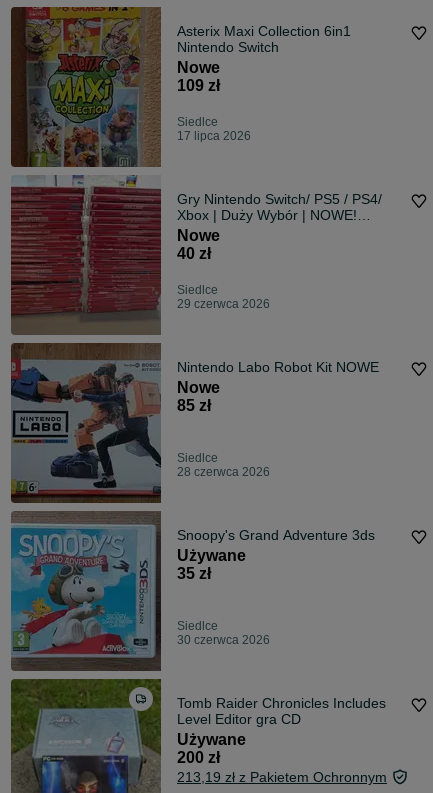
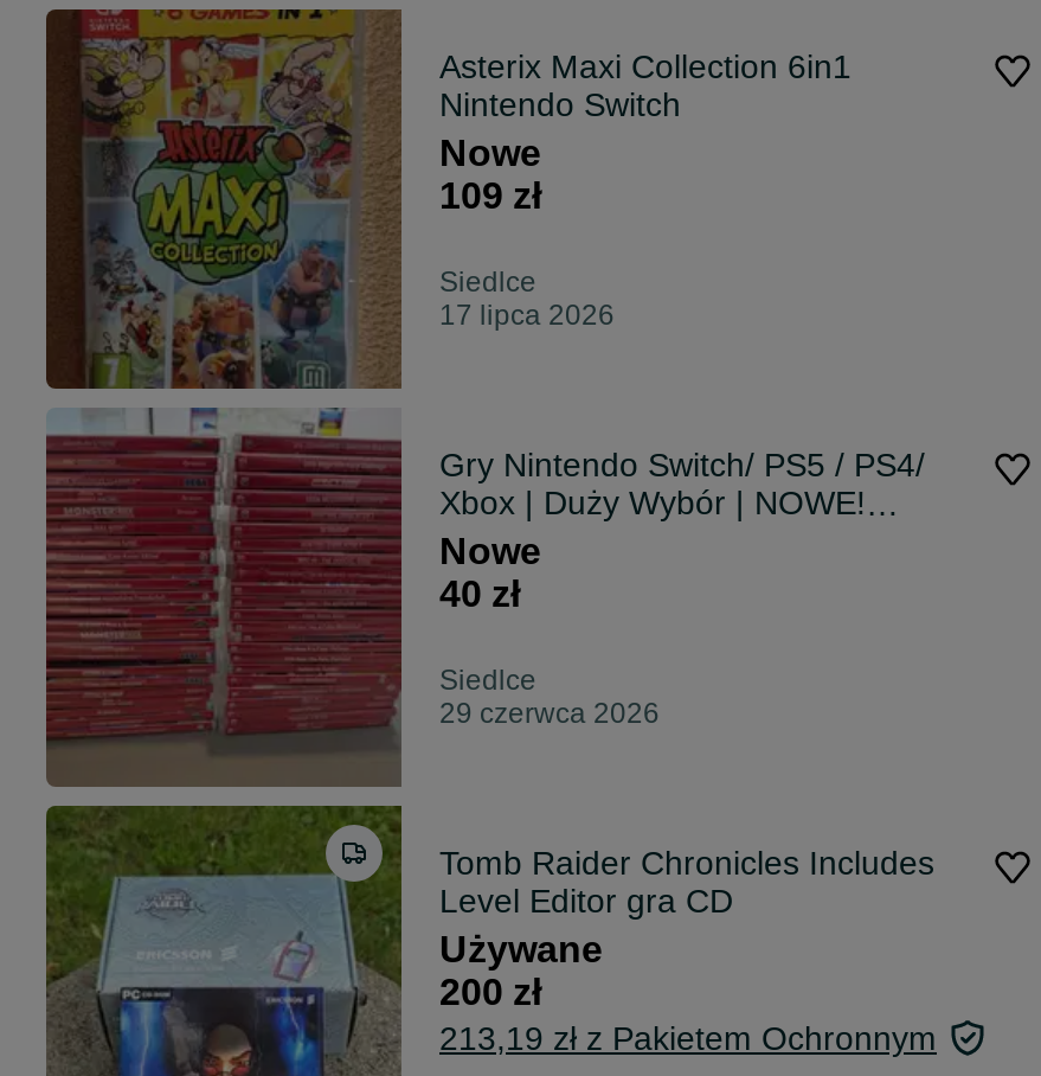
- [image]
- Nintendo Labo Robot Kit NOWE
- Nowe
- 85 zł
- Siedlce
- 28 czerwca 2026

- [image]
- Snoopy's Grand Adventure 3ds
- Używane
- 35 zł
- Siedlce
- 30 czerwca 2026
